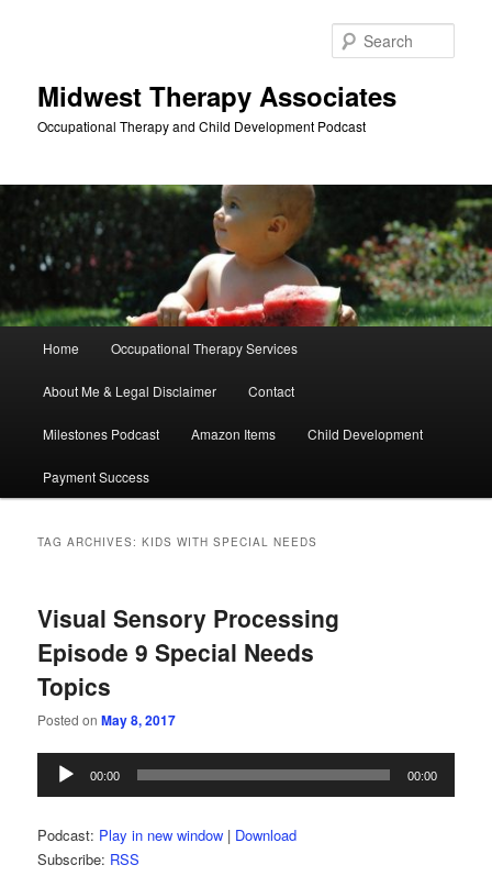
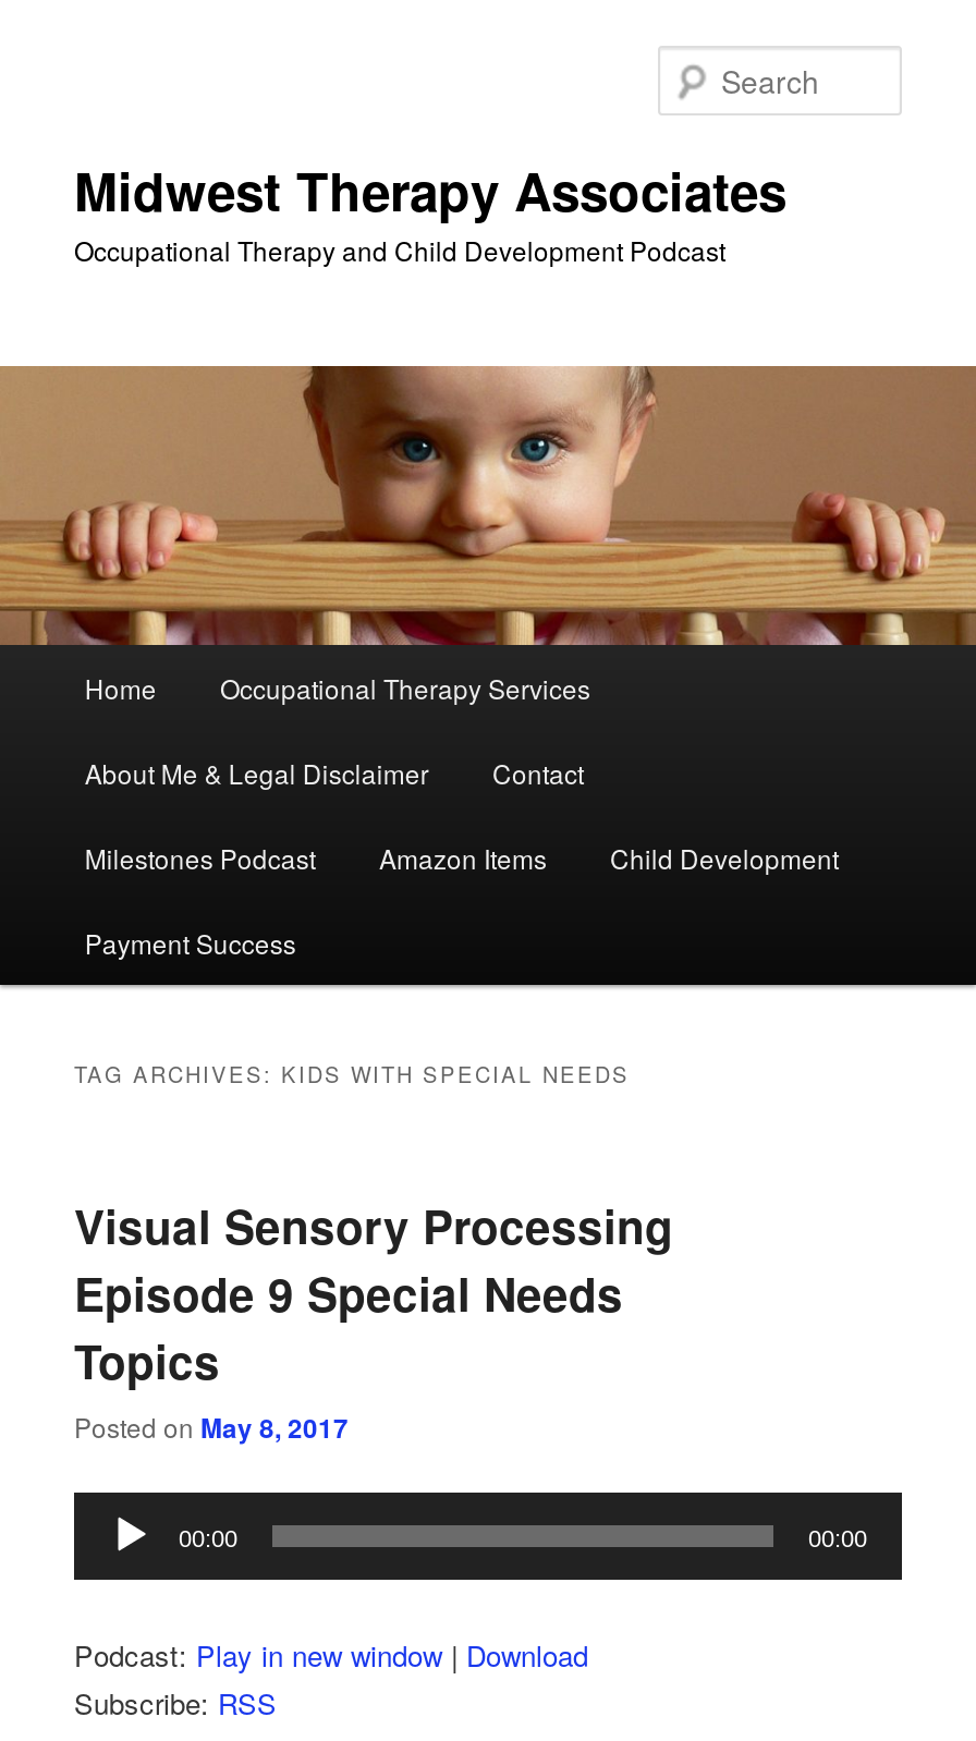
- [image]
+ [image]
